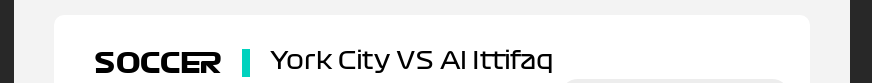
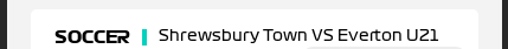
- York City VS Al Ittifaq
+ Shrewsbury Town VS Everton U21
